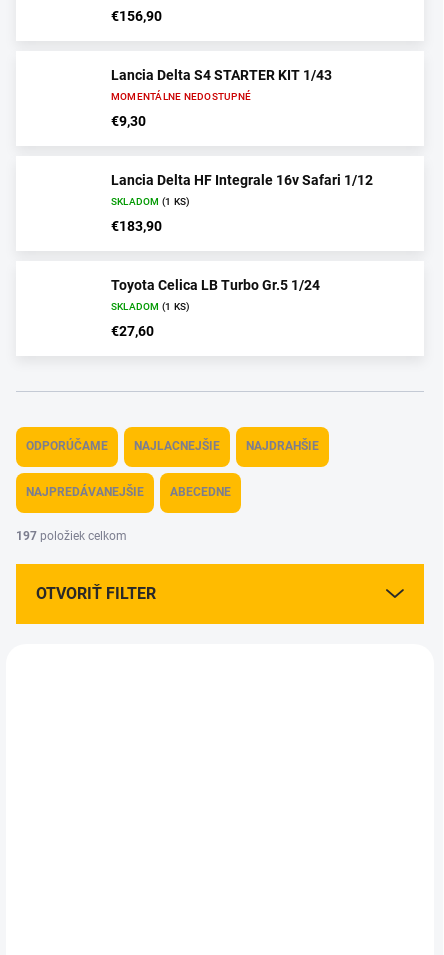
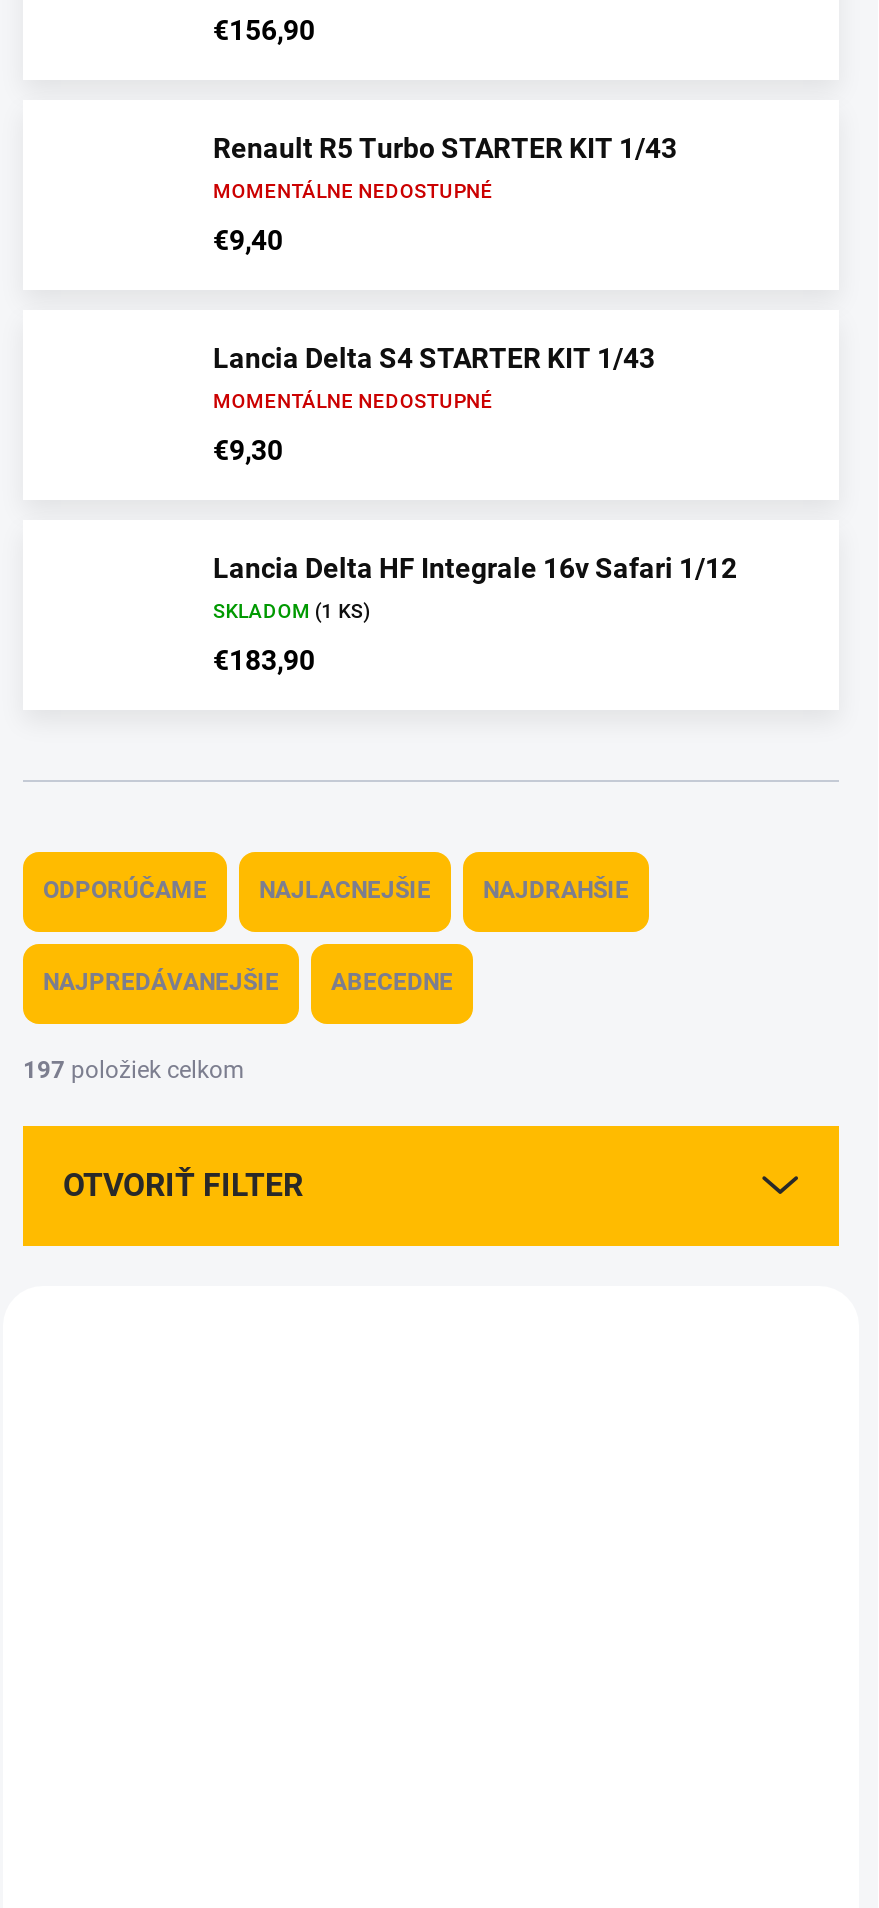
+ Renault R5 Turbo STARTER KIT 1/43
+ MOMENTÁLNE NEDOSTUPNÉ
+ €9,40

moved down: Lancia Delta S4 STARTER KIT 1/43 | MOMENTÁLNE NEDOSTUPNÉ | €9,30 | Lancia Delta HF Integrale 16v Safari 1/12 | SKLADOM (1 KS) | €183,90

- Toyota Celica LB Turbo Gr.5 1/24
- SKLADOM (1 KS)
- €27,60
